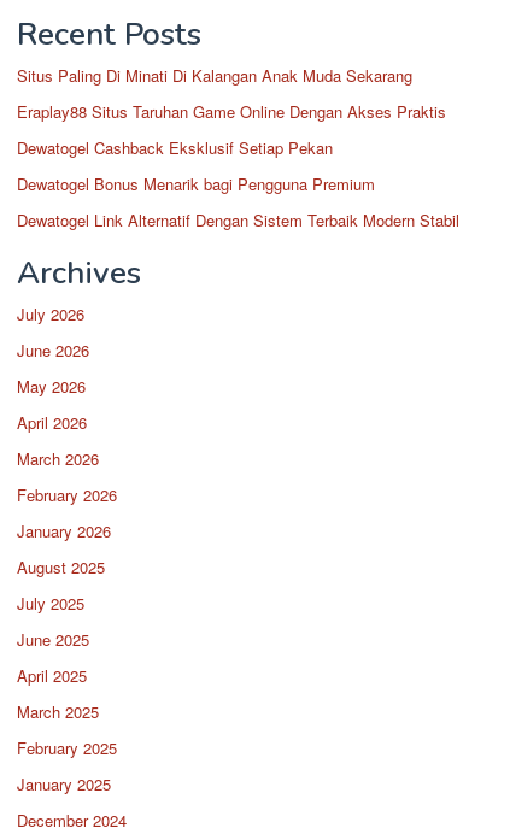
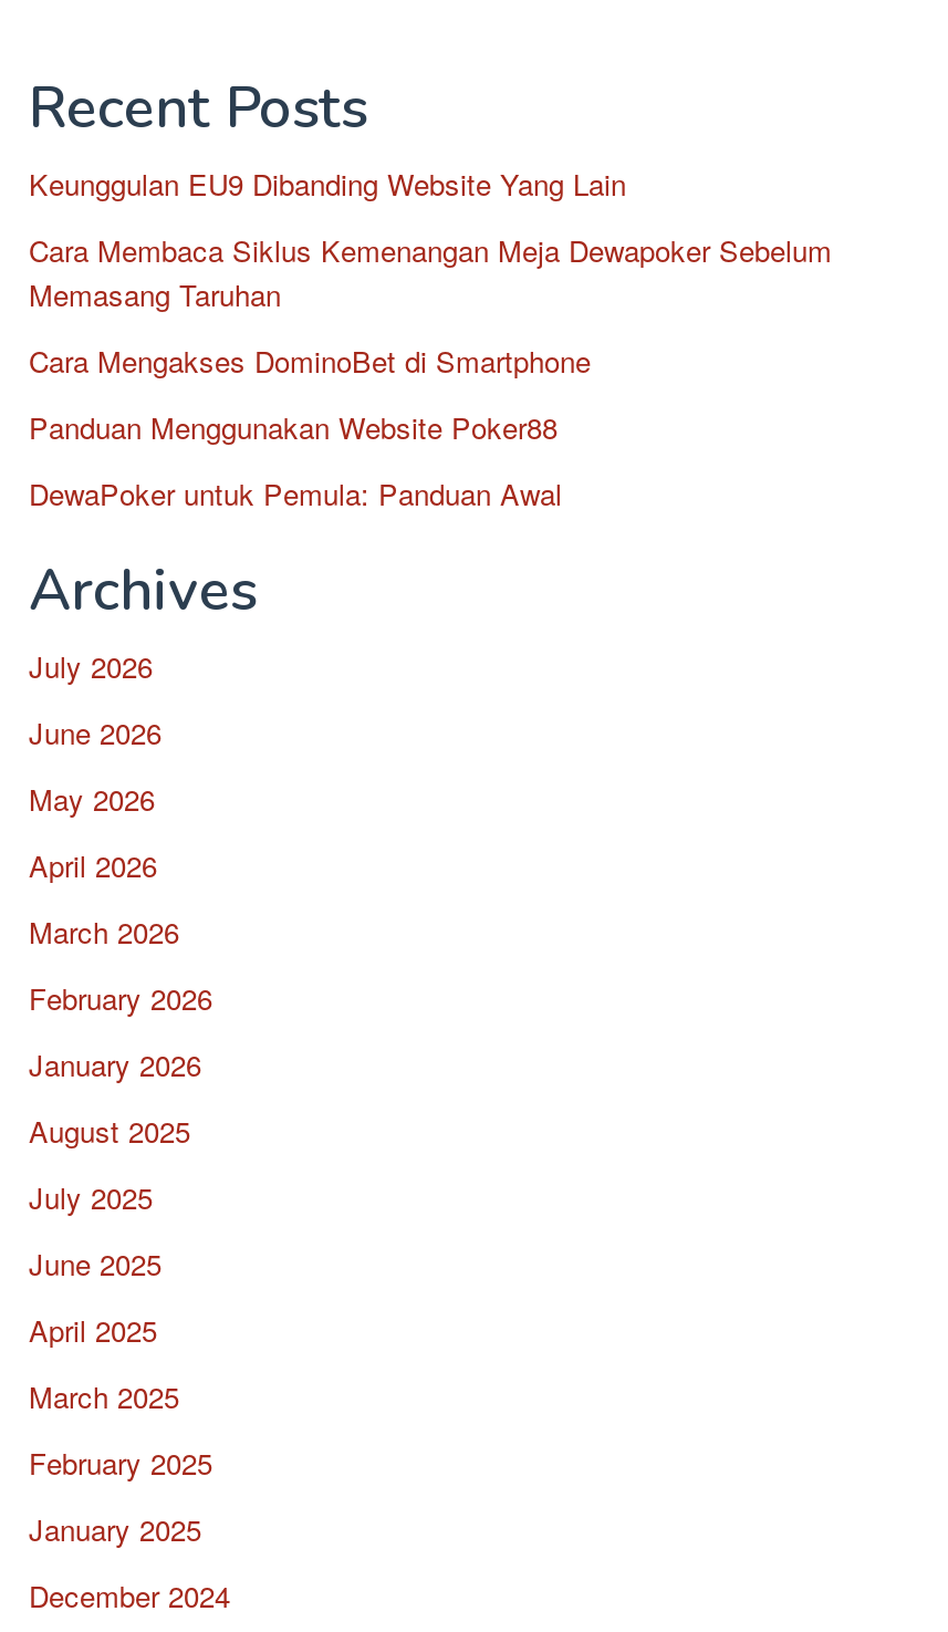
- Situs Paling Di Minati Di Kalangan Anak Muda Sekarang
+ Keunggulan EU9 Dibanding Website Yang Lain

- Eraplay88 Situs Taruhan Game Online Dengan Akses Praktis
+ Cara Membaca Siklus Kemenangan Meja Dewapoker Sebelum
+ Memasang Taruhan

- Dewatogel Cashback Eksklusif Setiap Pekan
+ Cara Mengakses DominoBet di Smartphone

- Dewatogel Bonus Menarik bagi Pengguna Premium
+ Panduan Menggunakan Website Poker88

- Dewatogel Link Alternatif Dengan Sistem Terbaik Modern Stabil
+ DewaPoker untuk Pemula: Panduan Awal
